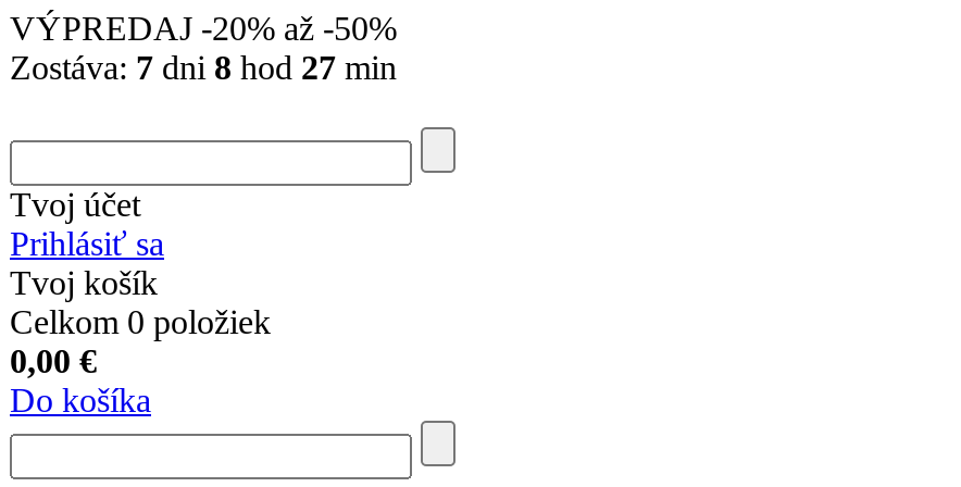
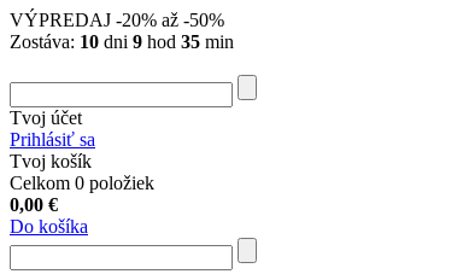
- Zostáva: 7 dni 8 hod 27 min
+ Zostáva: 10 dni 9 hod 35 min
